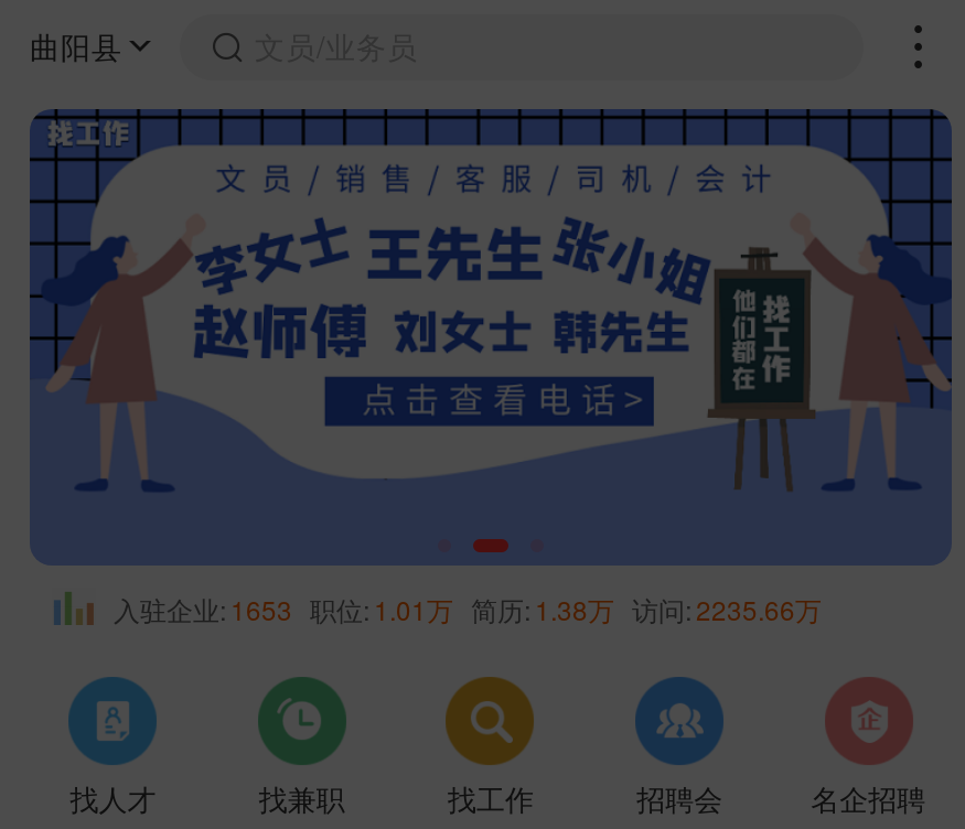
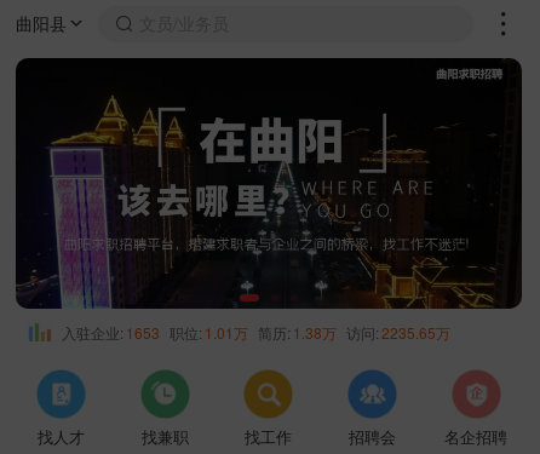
- [image]
- 入驻企业: 1653 职位: 1.01万 简历: 1.38万 访问: 2235.66万
+ [image]
+ 入驻企业: 1653 职位: 1.01万 简历: 1.38万 访问: 2235.65万
